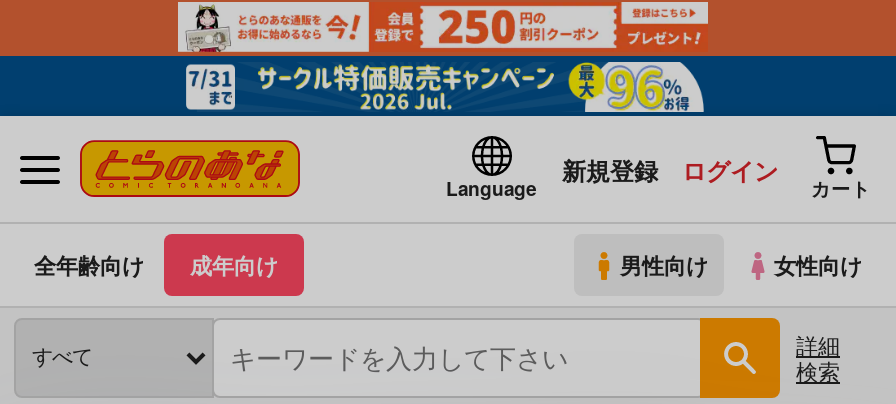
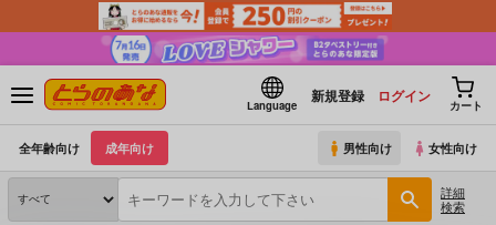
- [image]
+ [image]
